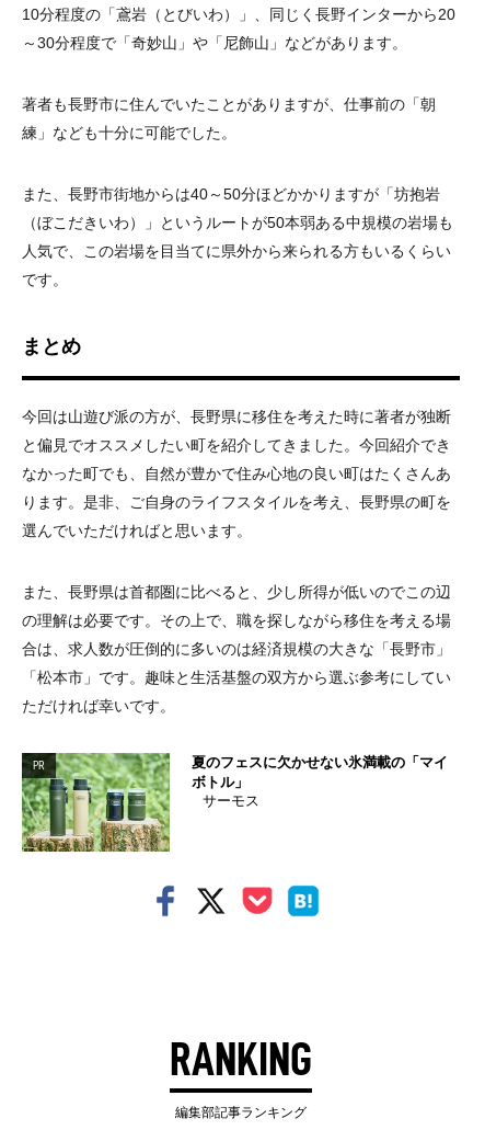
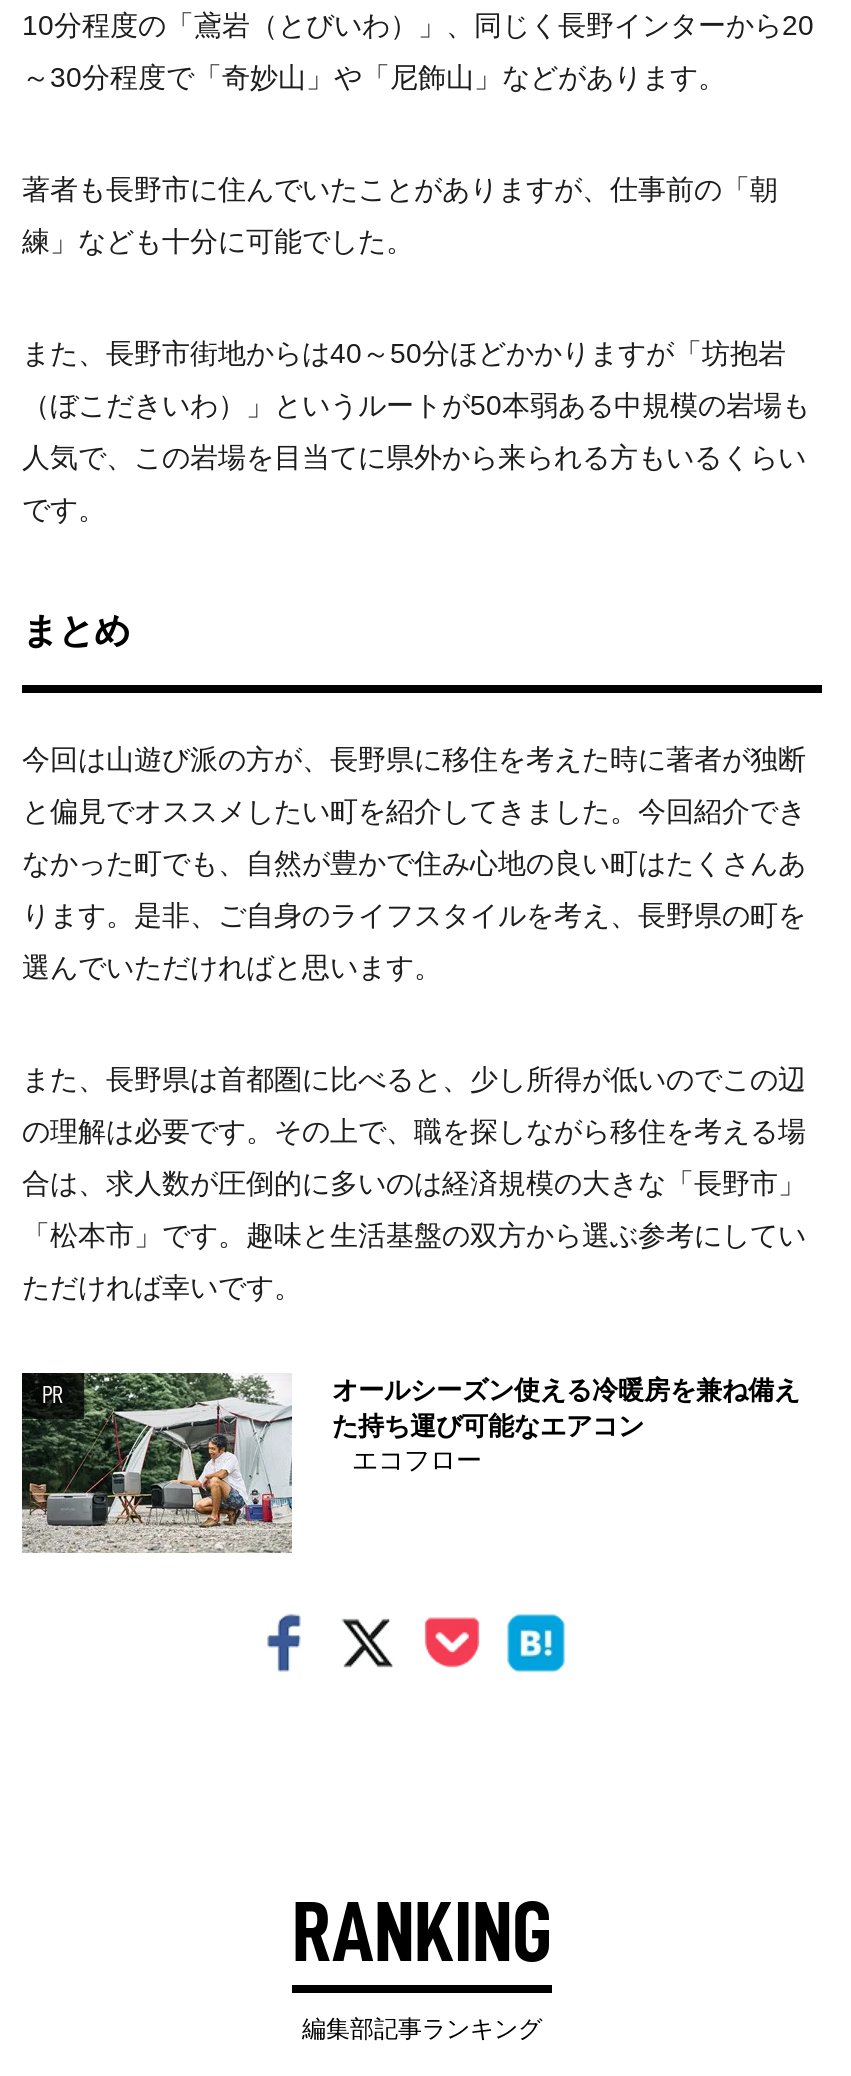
- [image]
- 夏のフェスに欠かせない氷満載の「マイ
- ボトル」
- サーモス
+ [image]
+ オールシーズン使える冷暖房を兼ね備え
+ た持ち運び可能なエアコン
+ エコフロー
